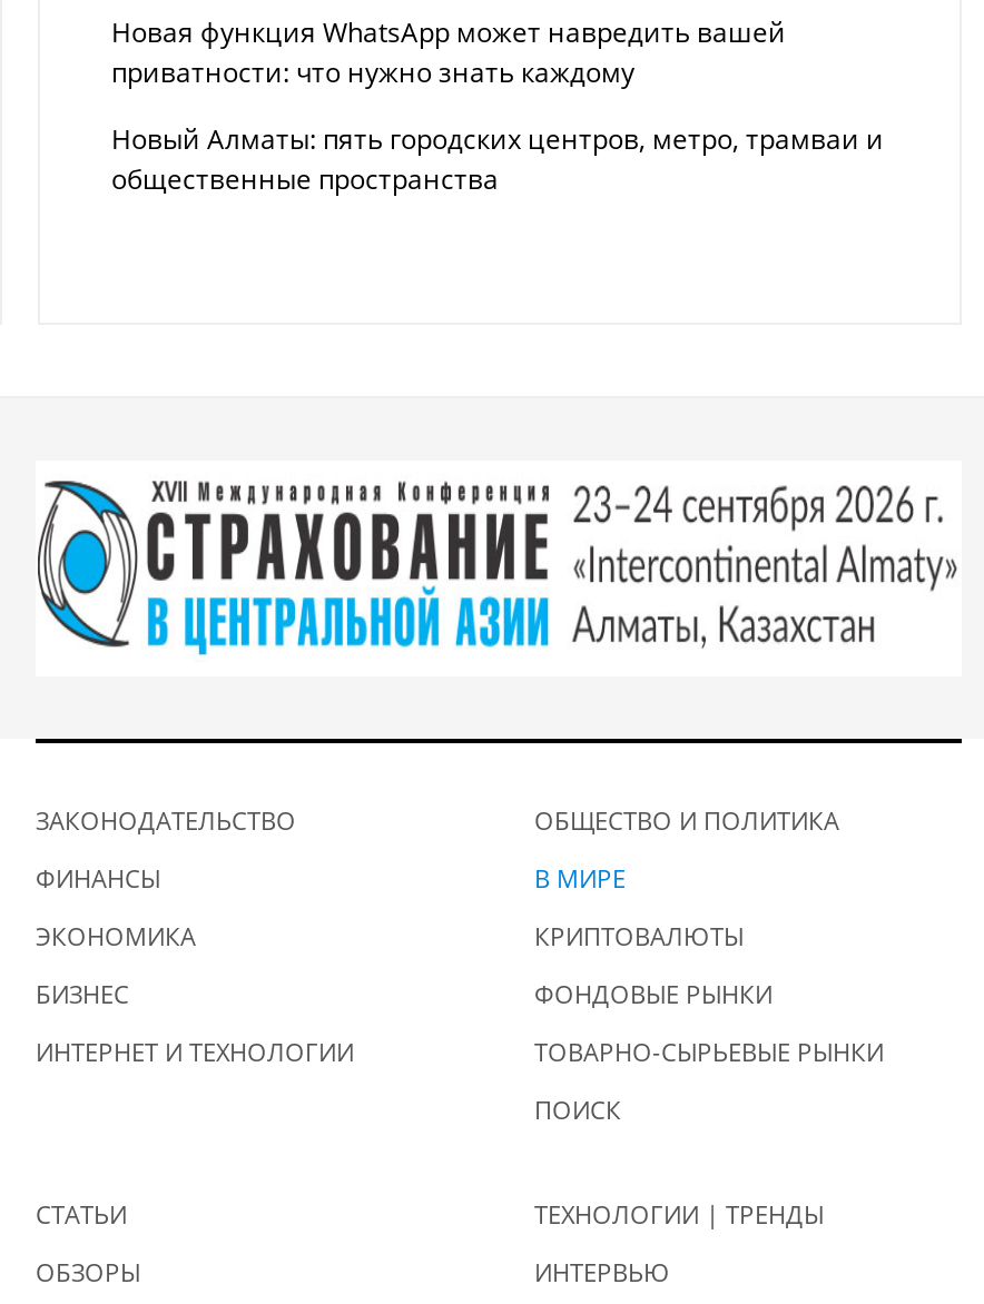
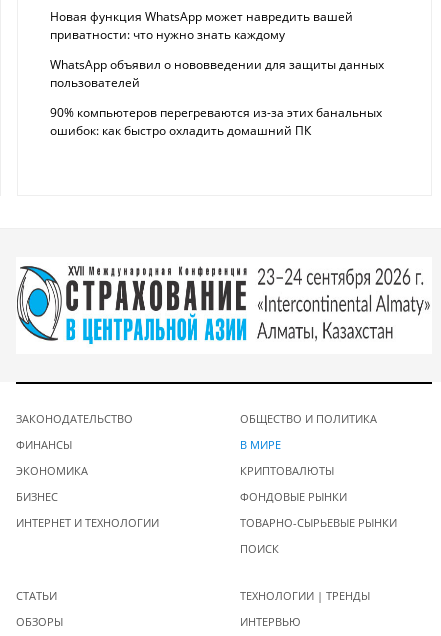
- Новый Алматы: пять городских центров, метро, трамваи и
- общественные пространства
+ WhatsApp объявил о нововведении для защиты данных
+ пользователей
+ 90% компьютеров перегреваются из-за этих банальных
+ ошибок: как быстро охладить домашний ПК
